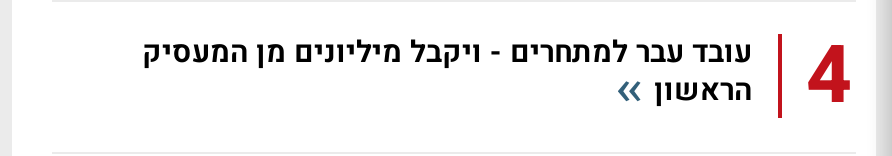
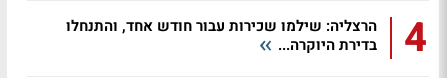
- עובד עבר למתחרים - ויקבל מיליונים מן המעסיק
- הראשון
+ הרצליה: שילמו שכירות עבור חודש אחד, והתנחלו
+ בדירת היוקרה...
